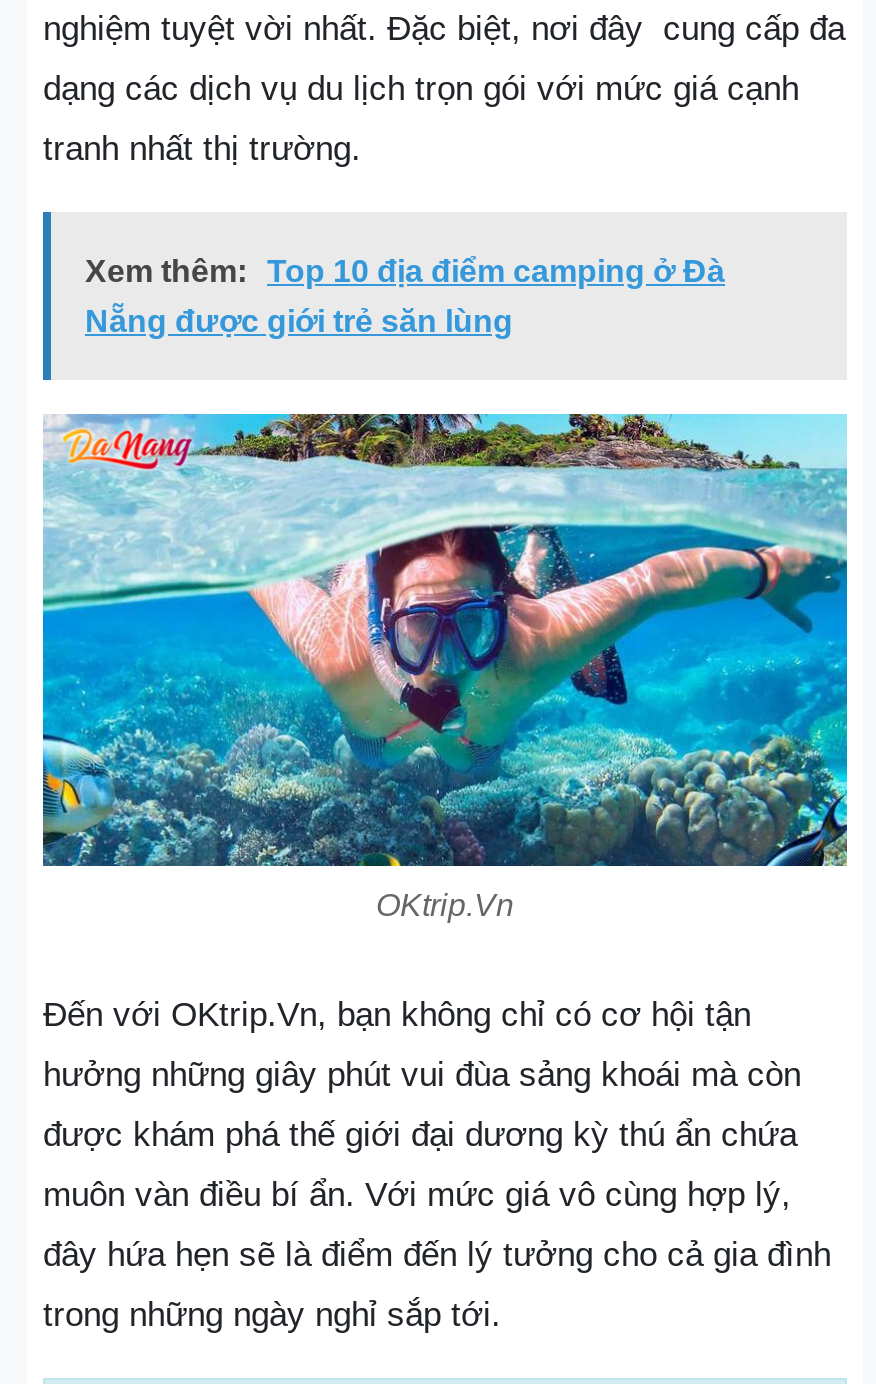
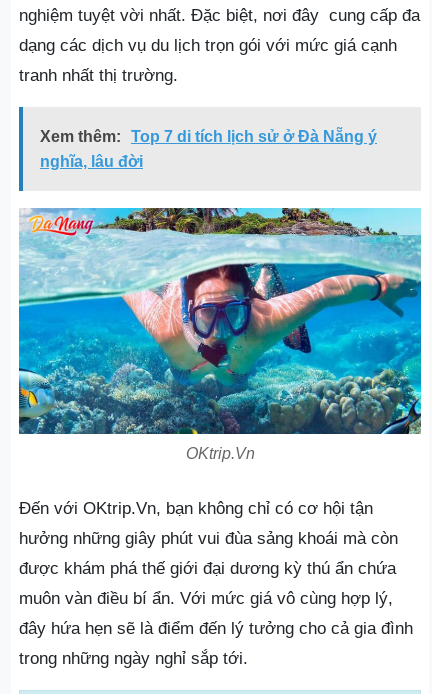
- Xem thêm: Top 10 địa điểm camping ở Đà
+ Xem thêm: Top 7 di tích lịch sử ở Đà Nẵng ý

- Nẵng được giới trẻ săn lùng
+ nghĩa, lâu đời
